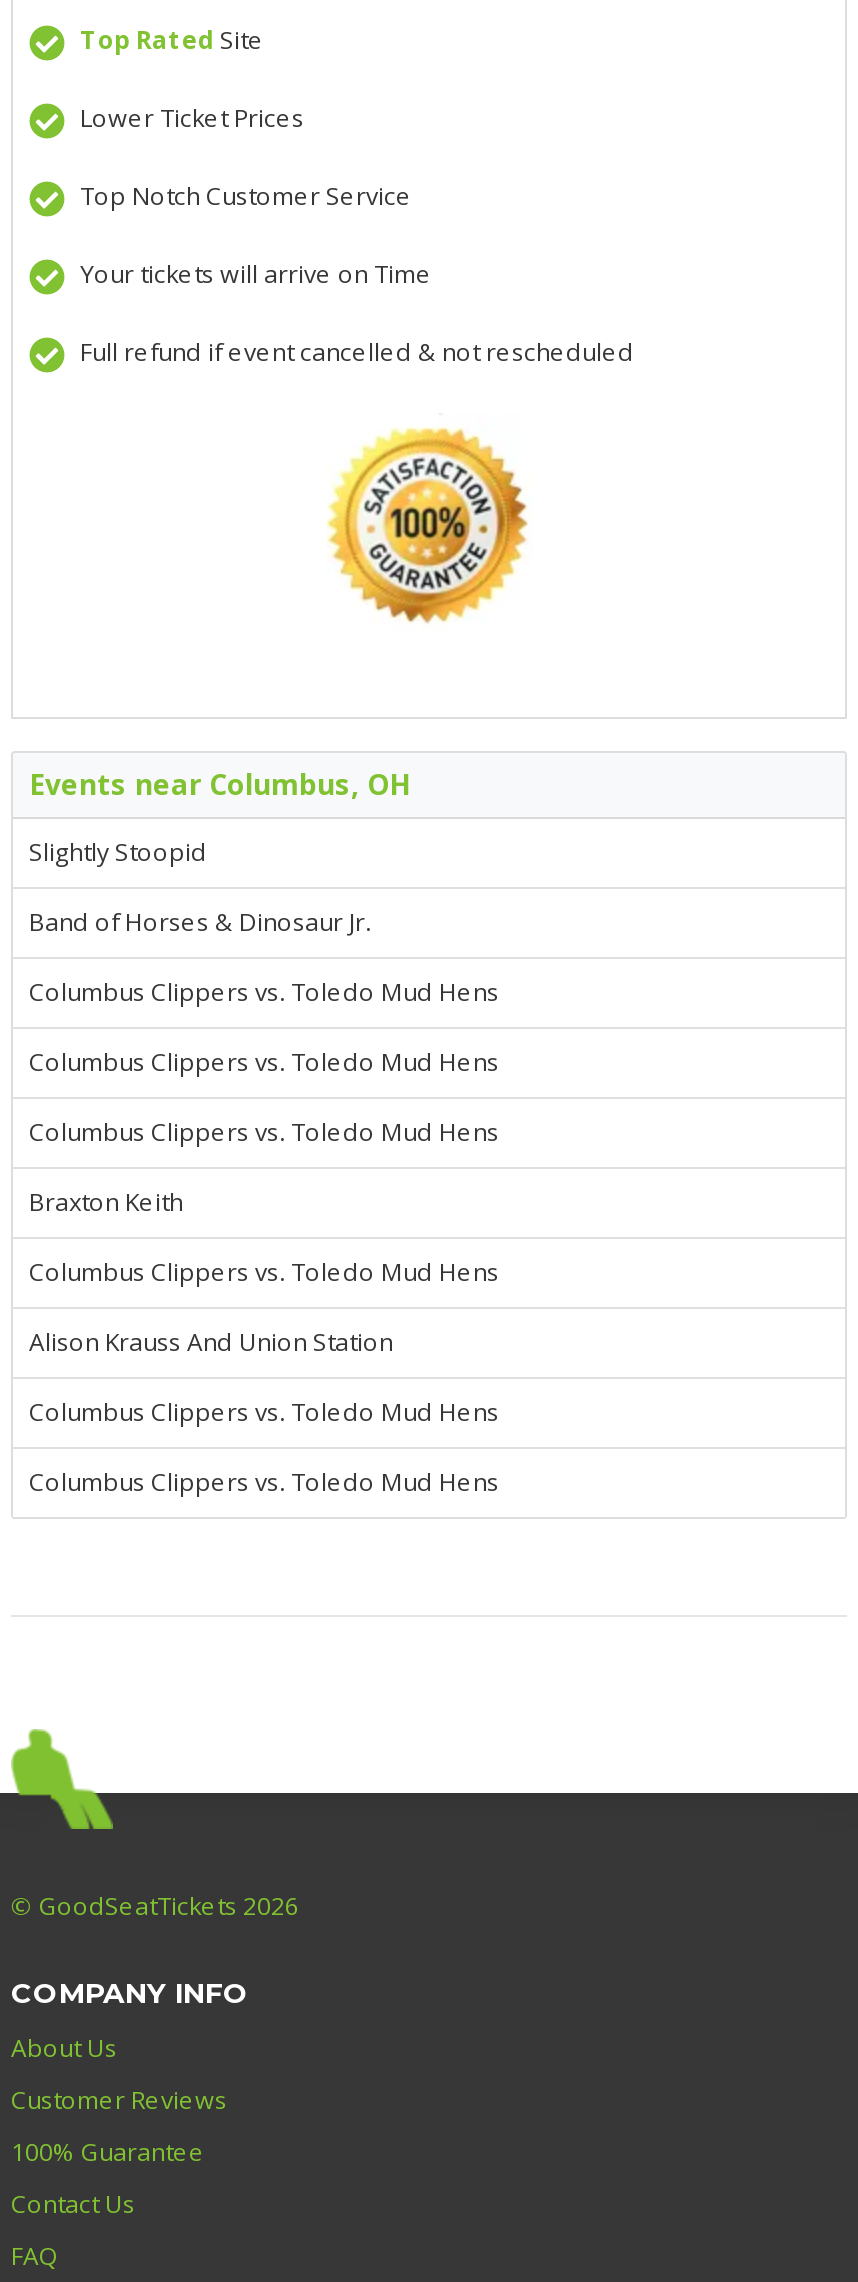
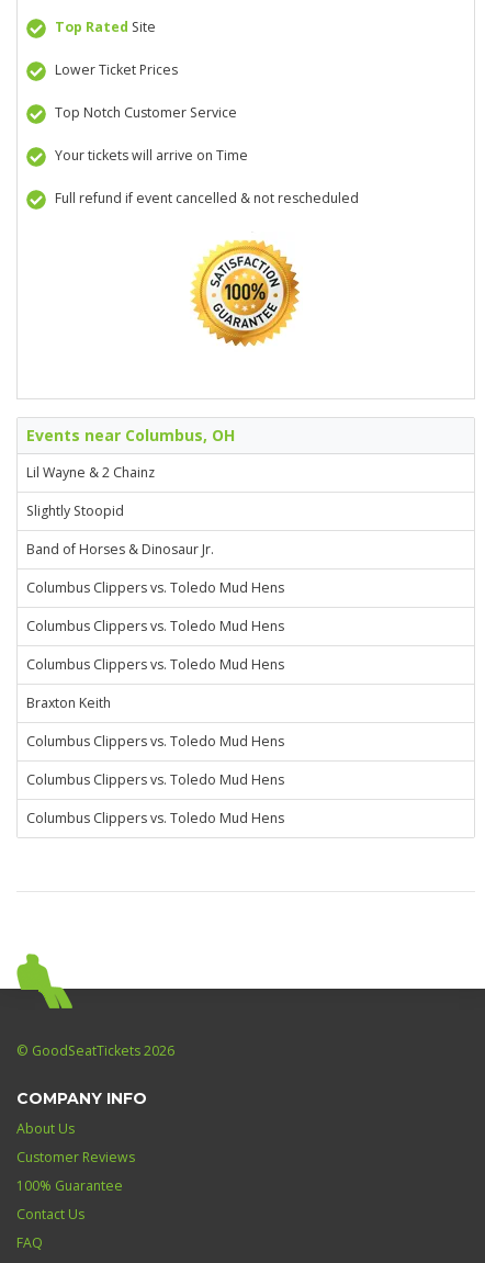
+ Lil Wayne & 2 Chainz

moved down: Slightly Stoopid | Band of Horses & Dinosaur Jr. | Columbus Clippers vs. Toledo Mud Hens | Columbus Clippers vs. Toledo Mud Hens | Columbus Clippers vs. Toledo Mud Hens | Braxton Keith | Columbus Clippers vs. Toledo Mud Hens

- Alison Krauss And Union Station
